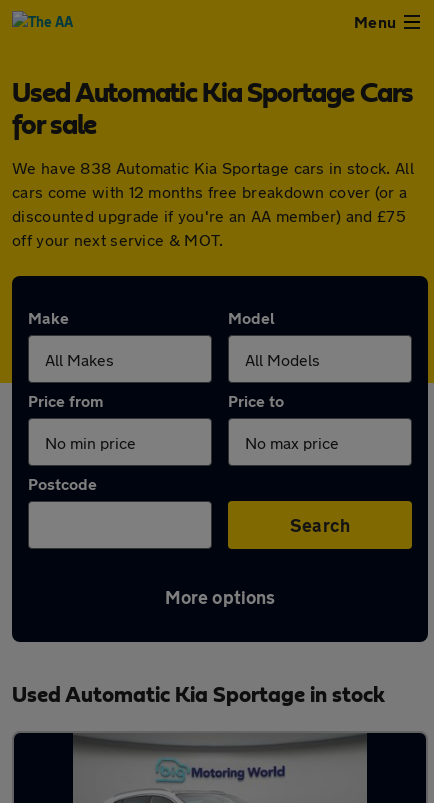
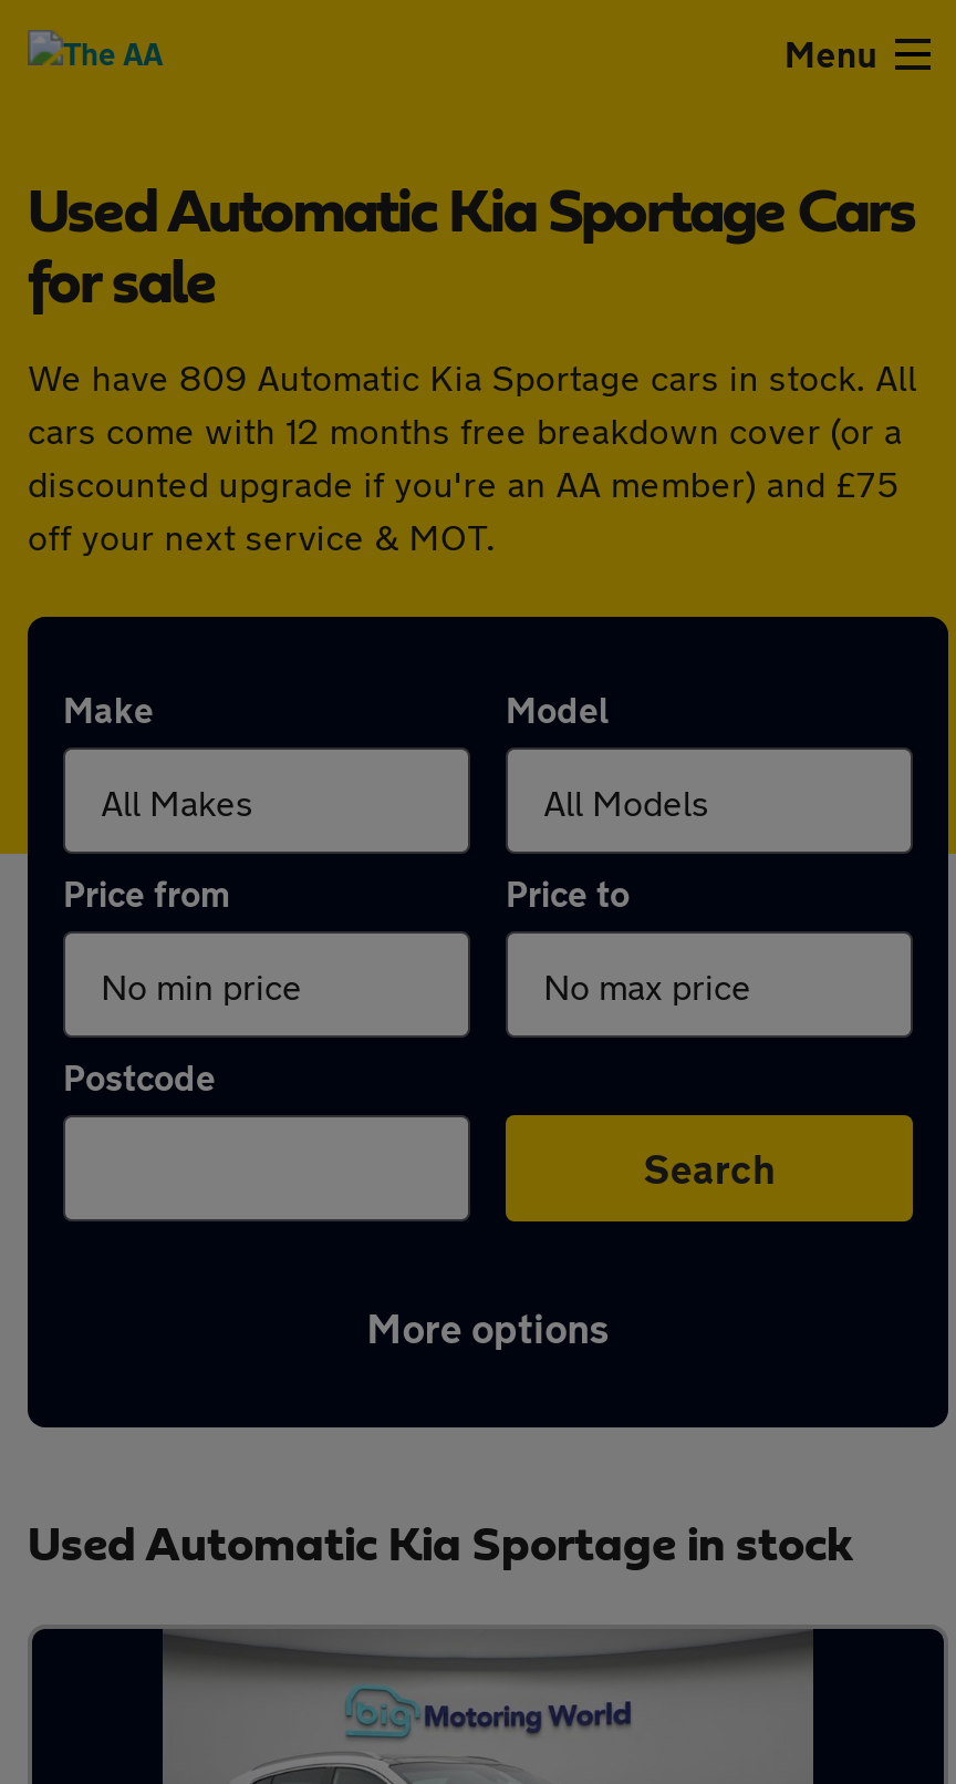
- We have 838 Automatic Kia Sportage cars in stock. All
+ We have 809 Automatic Kia Sportage cars in stock. All
